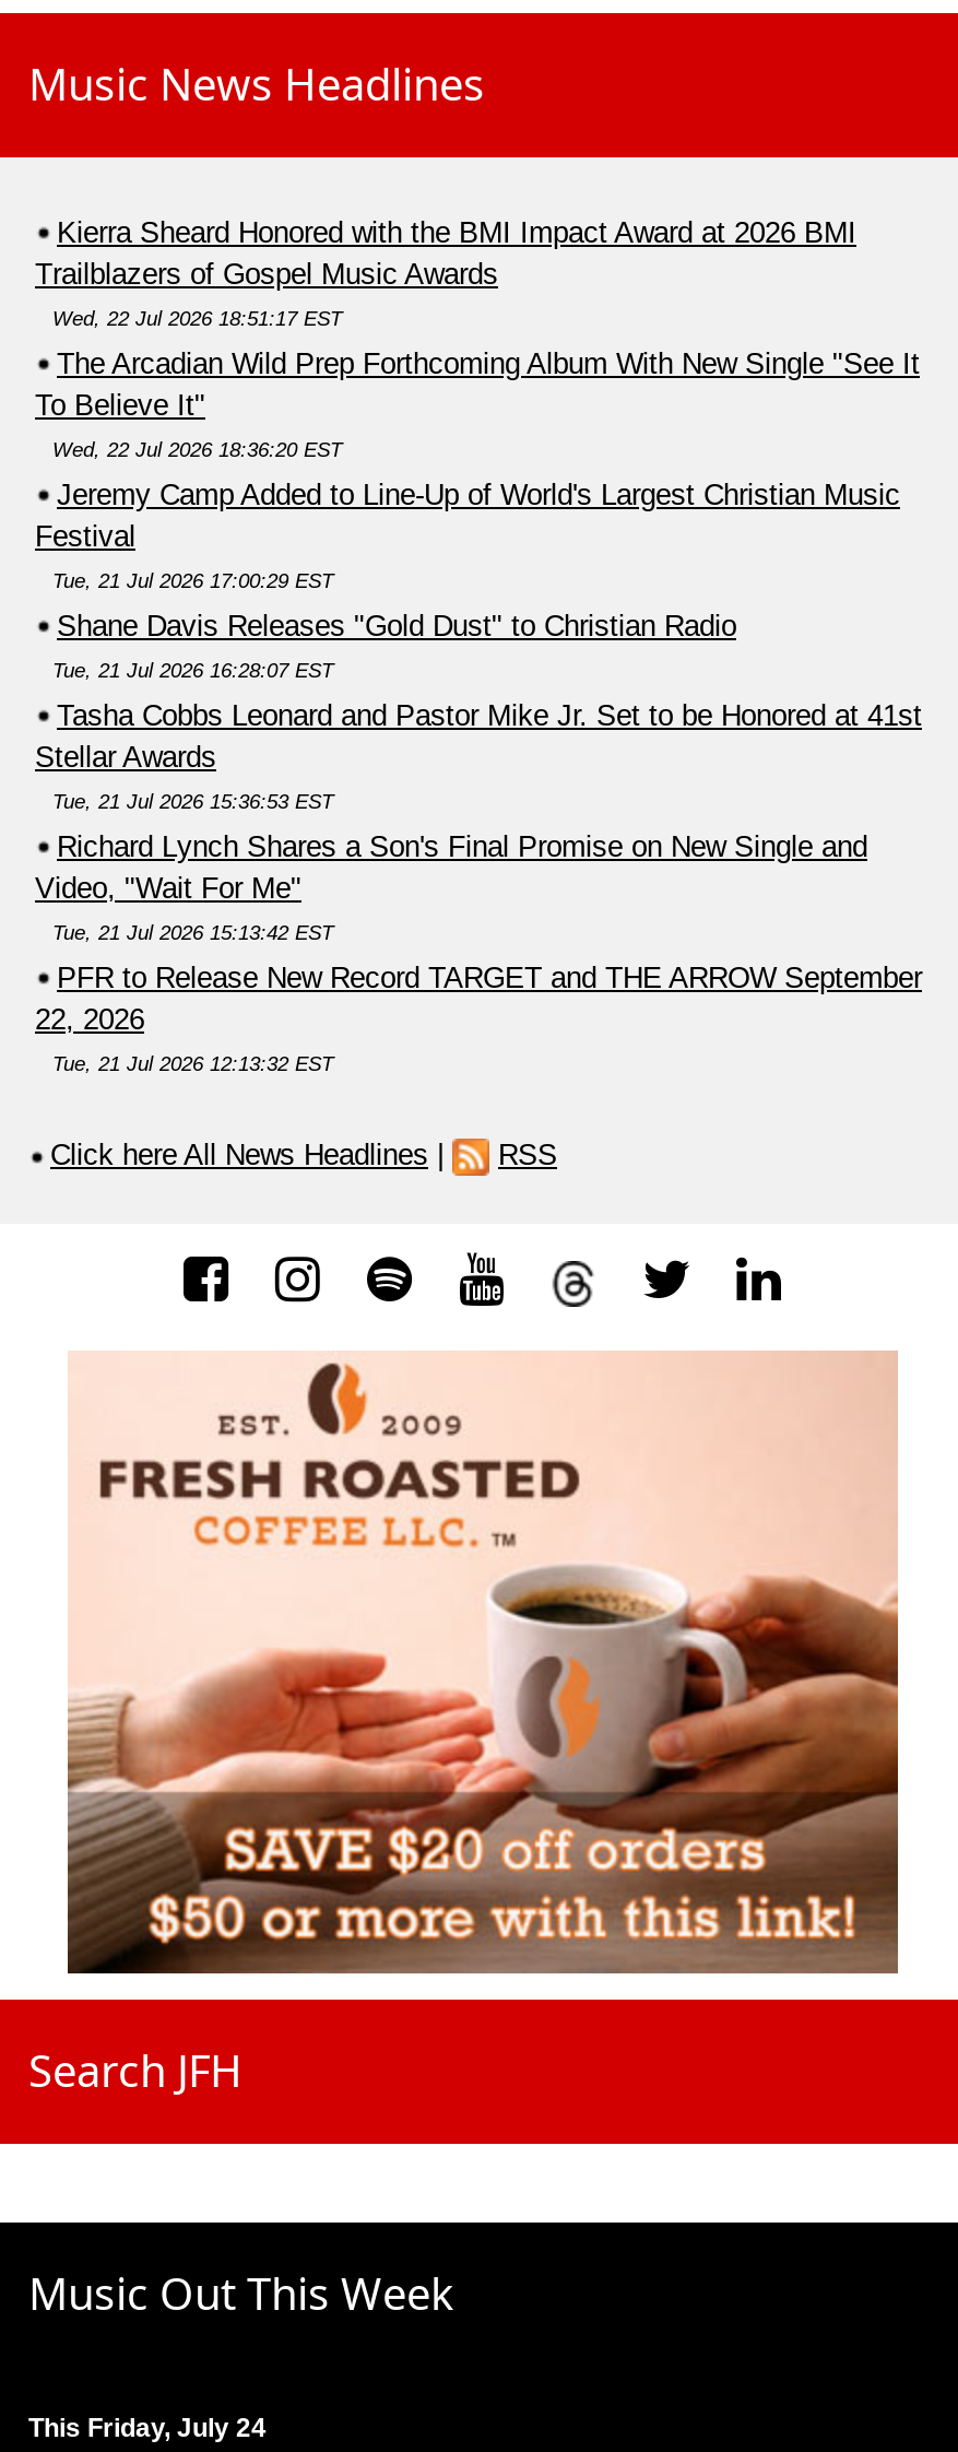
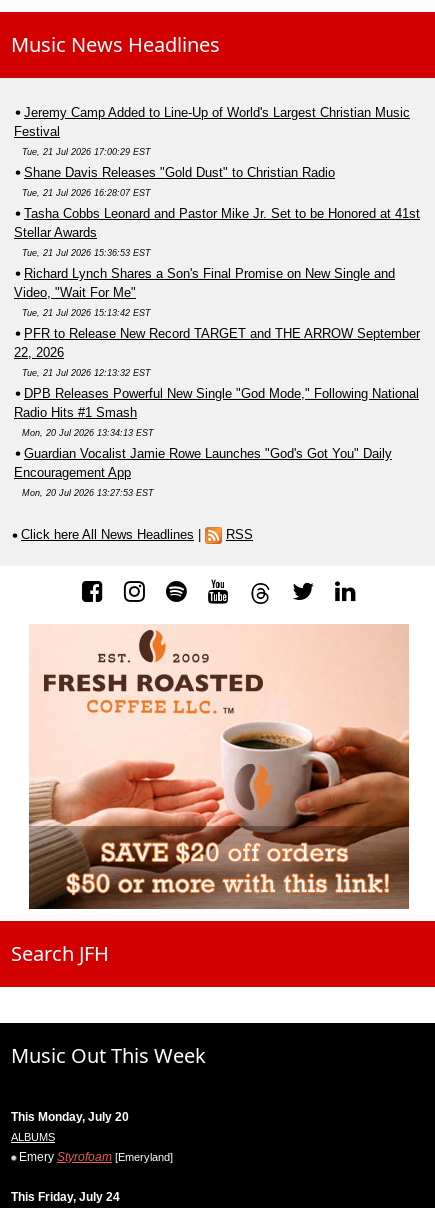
- Kierra Sheard Honored with the BMI Impact Award at 2026 BMI
- Trailblazers of Gospel Music Awards
- Wed, 22 Jul 2026 18:51:17 EST
- The Arcadian Wild Prep Forthcoming Album With New Single "See It
- To Believe It"
- Wed, 22 Jul 2026 18:36:20 EST

moved up: Jeremy Camp Added to Line-Up of World's Largest Christian Music | Festival | Tue, 21 Jul 2026 17:00:29 EST | ... | 22, 2026 | Tue, 21 Jul 2026 12:13:32 EST

+ DPB Releases Powerful New Single "God Mode," Following National
+ Radio Hits #1 Smash
+ Mon, 20 Jul 2026 13:34:13 EST
+ Guardian Vocalist Jamie Rowe Launches "God's Got You" Daily
+ Encouragement App
+ Mon, 20 Jul 2026 13:27:53 EST

+ This Monday, July 20
+ ALBUMS
+ Emery Styrofoam [Emeryland]
